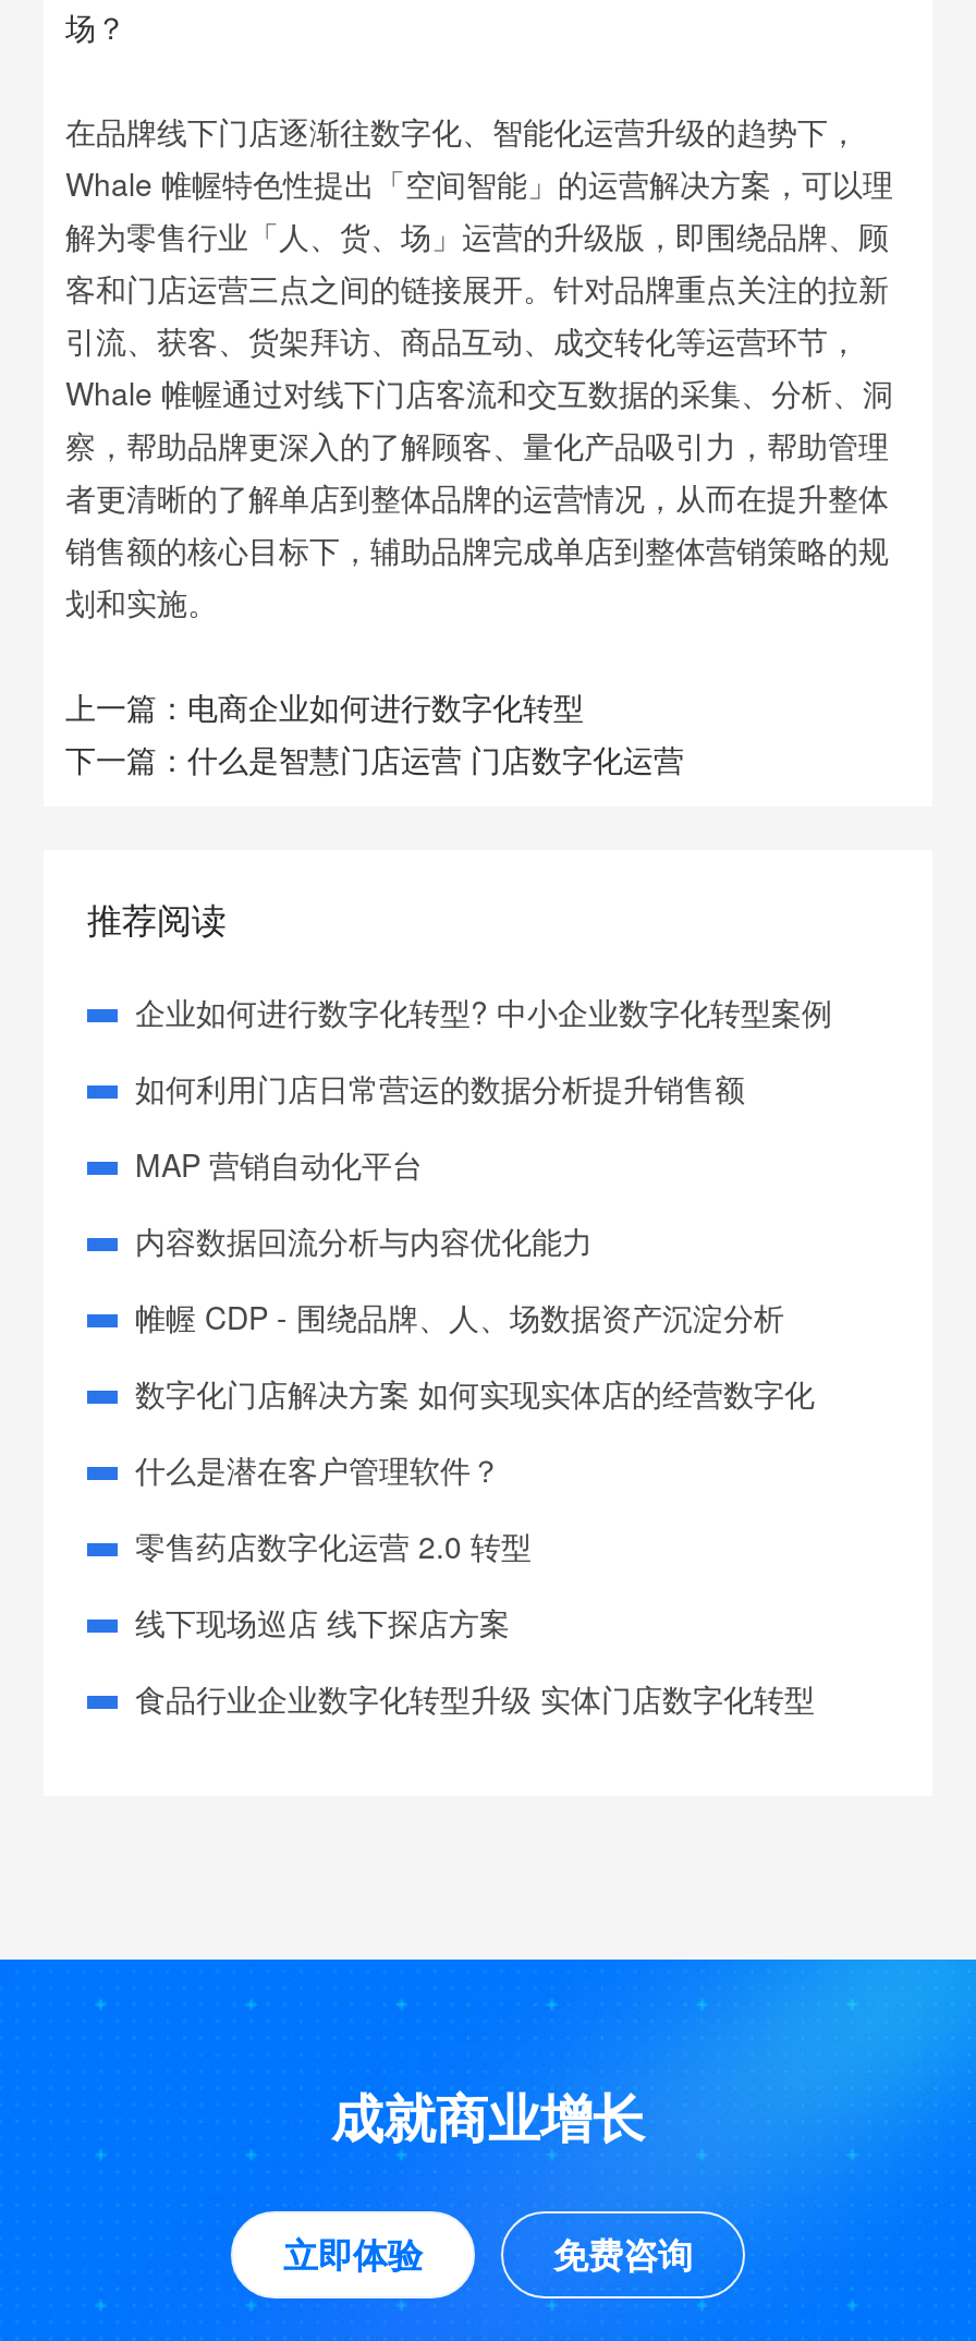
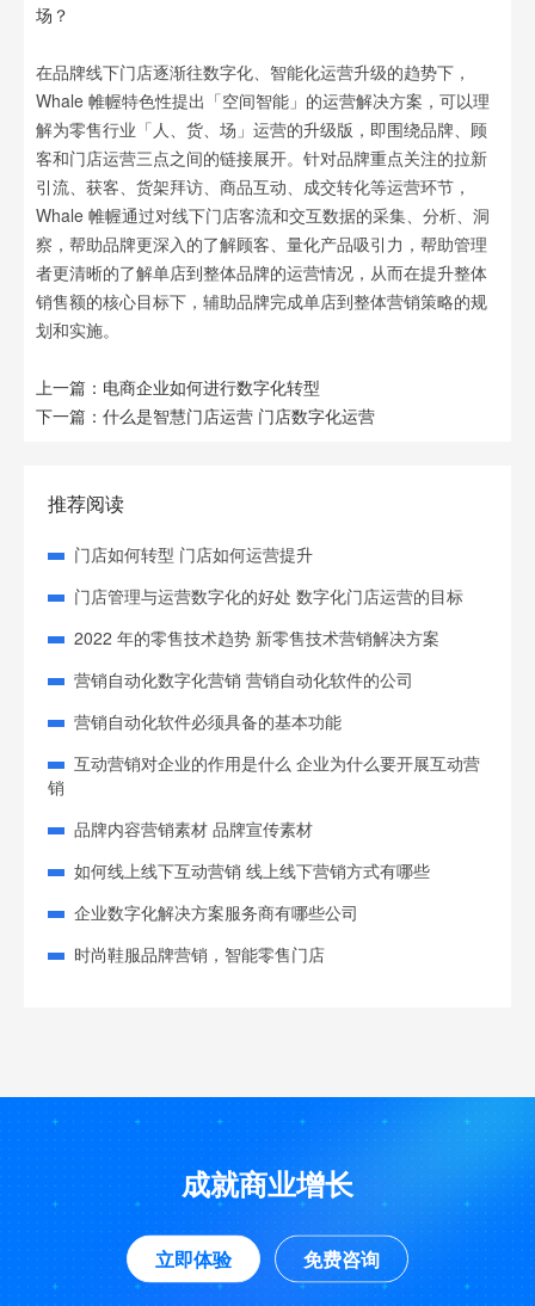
- 企业如何进行数字化转型? 中小企业数字化转型案例
+ 门店如何转型 门店如何运营提升

- 如何利用门店日常营运的数据分析提升销售额
+ 门店管理与运营数字化的好处 数字化门店运营的目标

- MAP 营销自动化平台
+ 2022 年的零售技术趋势 新零售技术营销解决方案

- 内容数据回流分析与内容优化能力
+ 营销自动化数字化营销 营销自动化软件的公司

- 帷幄 CDP - 围绕品牌、人、场数据资产沉淀分析
+ 营销自动化软件必须具备的基本功能

- 数字化门店解决方案 如何实现实体店的经营数字化
+ 互动营销对企业的作用是什么 企业为什么要开展互动营
+ 销

- 什么是潜在客户管理软件？
+ 品牌内容营销素材 品牌宣传素材

- 零售药店数字化运营 2.0 转型
+ 如何线上线下互动营销 线上线下营销方式有哪些

- 线下现场巡店 线下探店方案
+ 企业数字化解决方案服务商有哪些公司

- 食品行业企业数字化转型升级 实体门店数字化转型
+ 时尚鞋服品牌营销，智能零售门店
